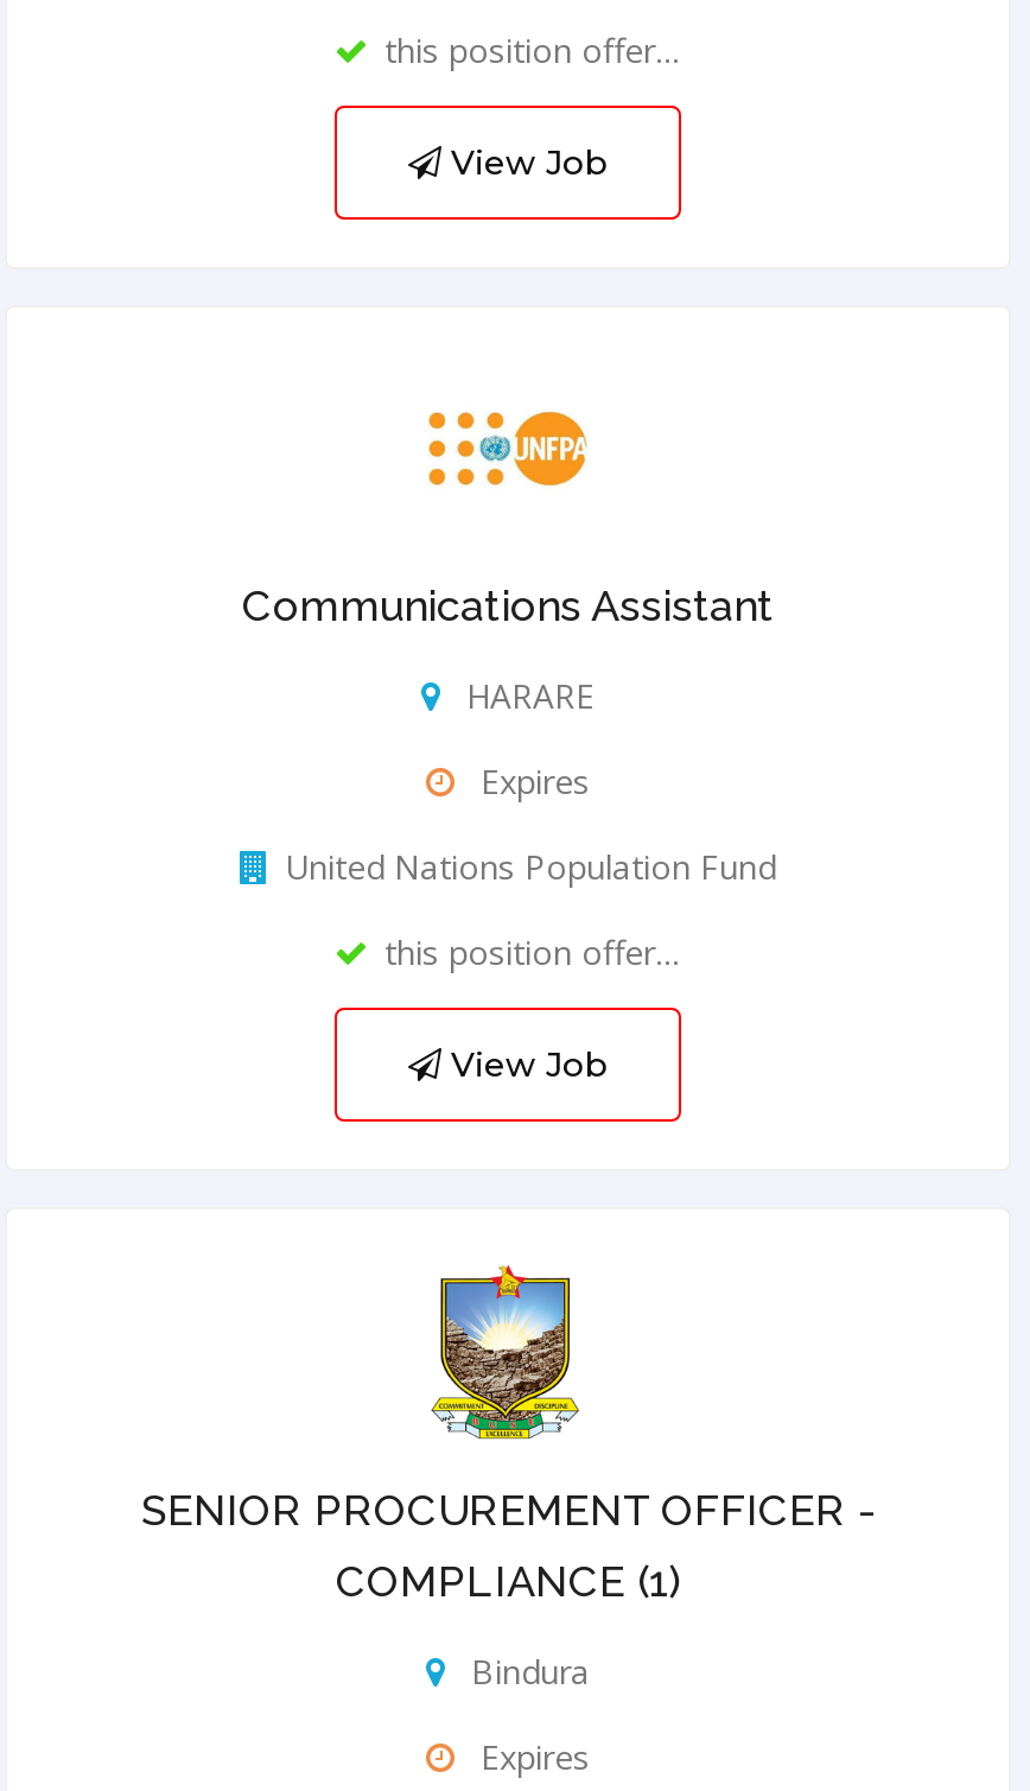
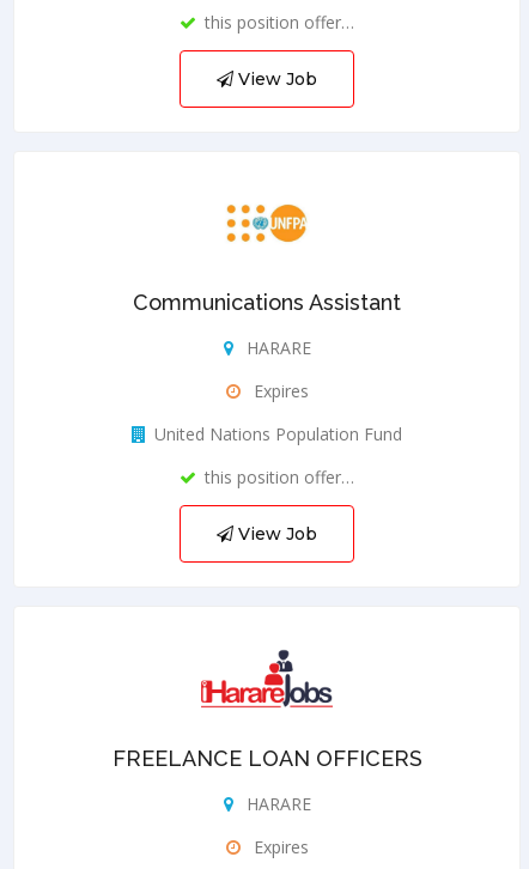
- [image]
- SENIOR PROCUREMENT OFFICER -
- COMPLIANCE (1)
+ [image]
+ FREELANCE LOAN OFFICERS

- Bindura
+ HARARE
